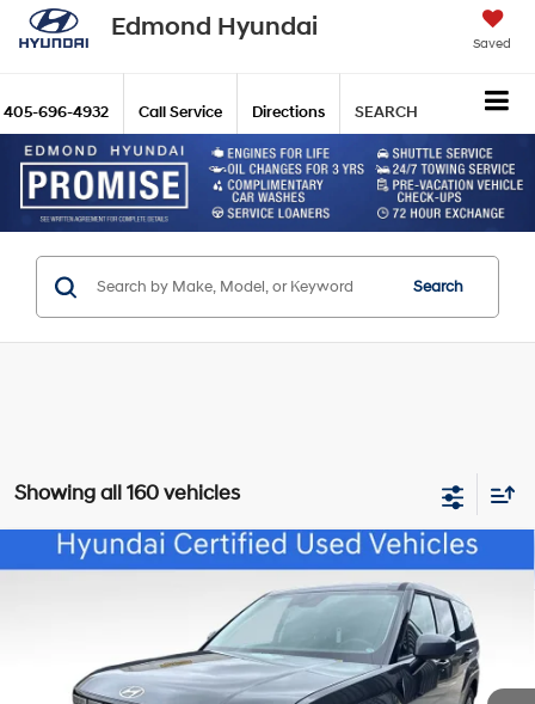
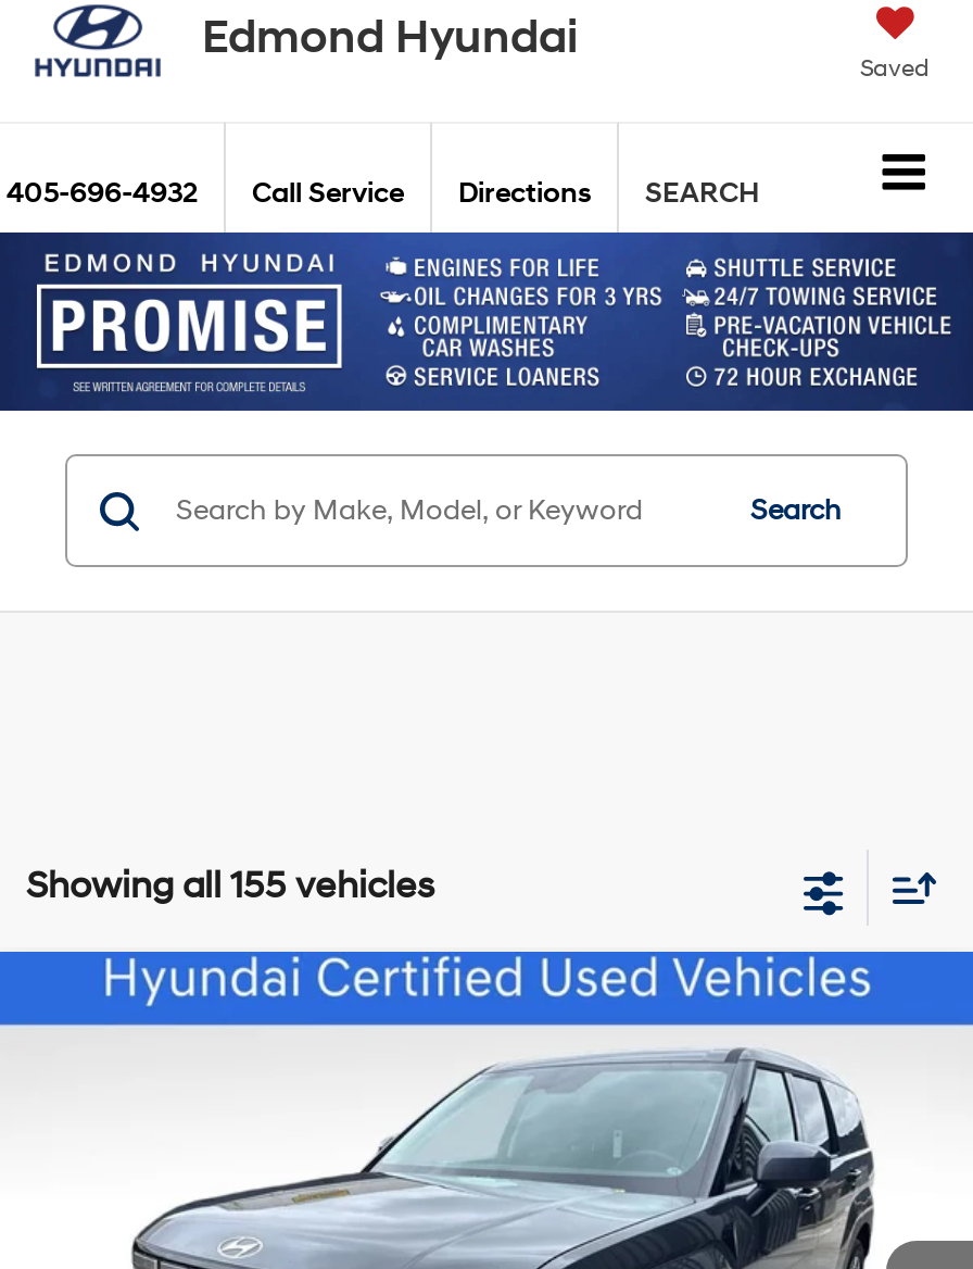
- Showing all 160 vehicles
+ Showing all 155 vehicles
